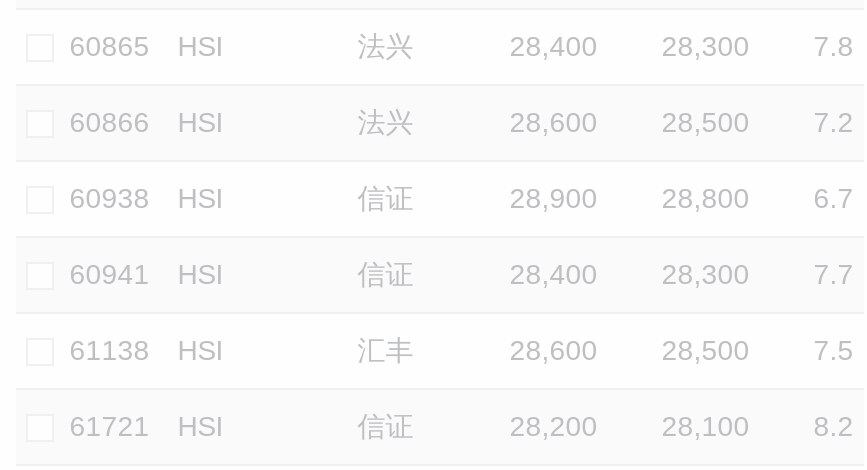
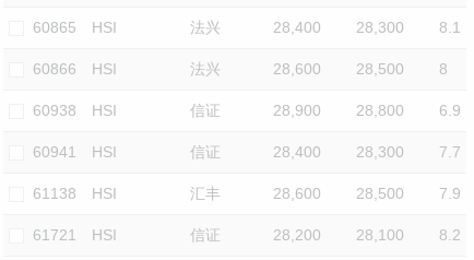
- 28,400 28,300 7.8
+ 28,400 28,300 8.1

- 28,600 28,500 7.2
+ 28,600 28,500 8

- 28,900 28,800 6.7
+ 28,900 28,800 6.9

- 28,600 28,500 7.5
+ 28,600 28,500 7.9
